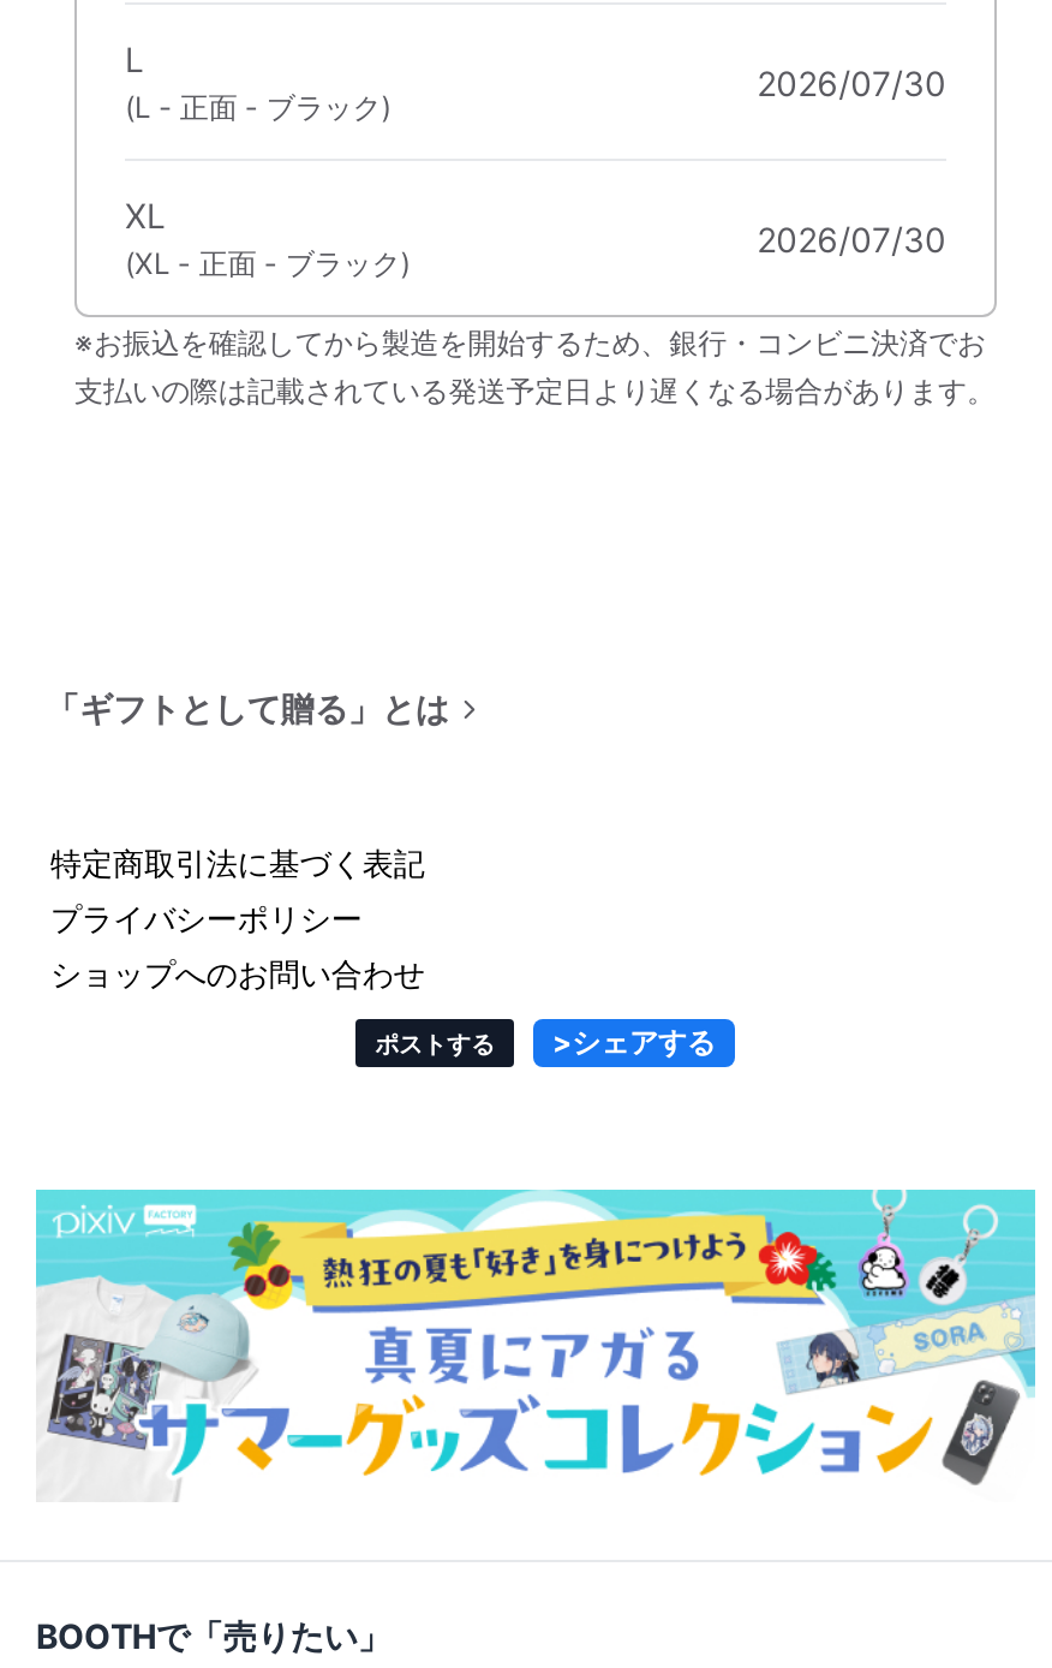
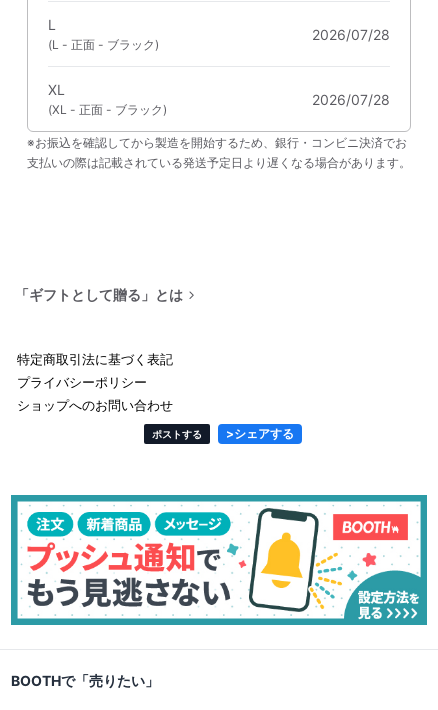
- 2026/07/30
+ 2026/07/28

- 2026/07/30
+ 2026/07/28

- [image]
+ [image]
